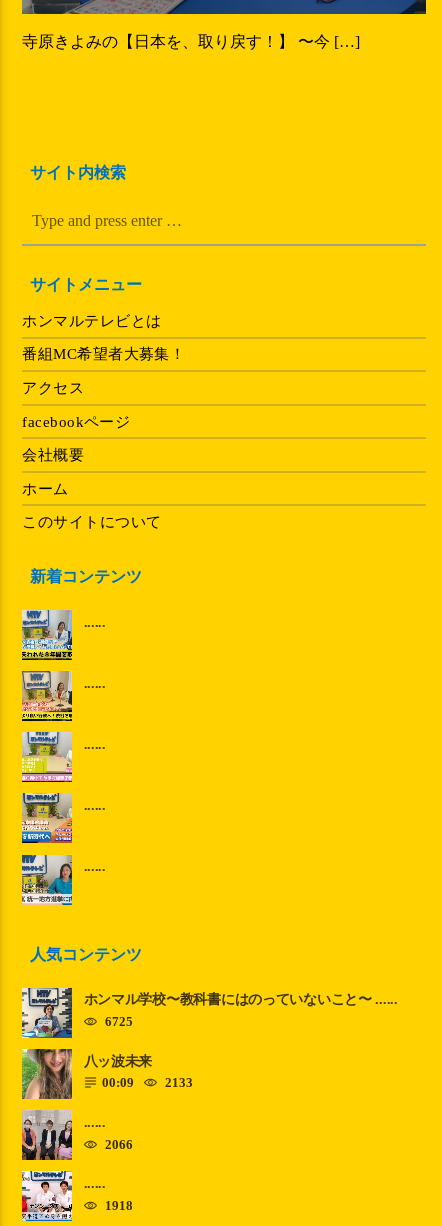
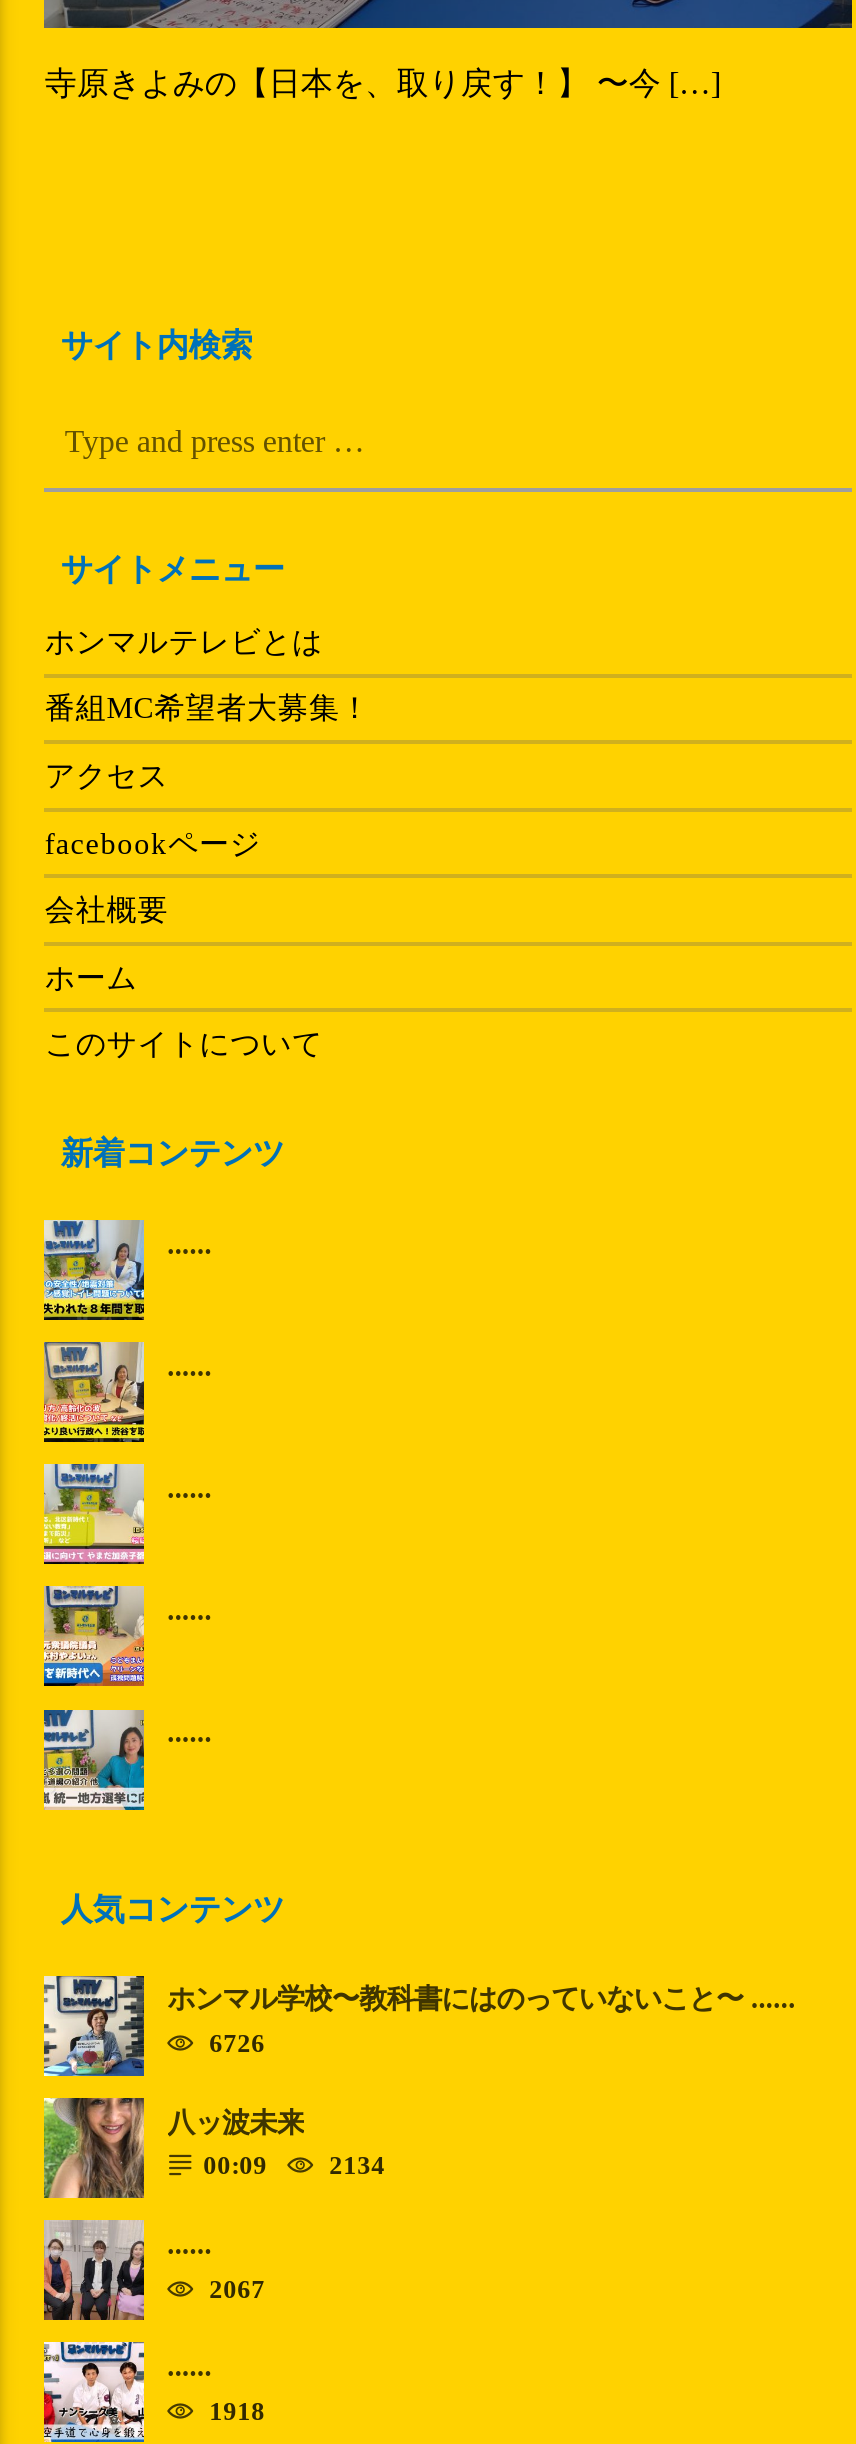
- 6725
+ 6726

- 00:09 2133
+ 00:09 2134

- 2066
+ 2067
